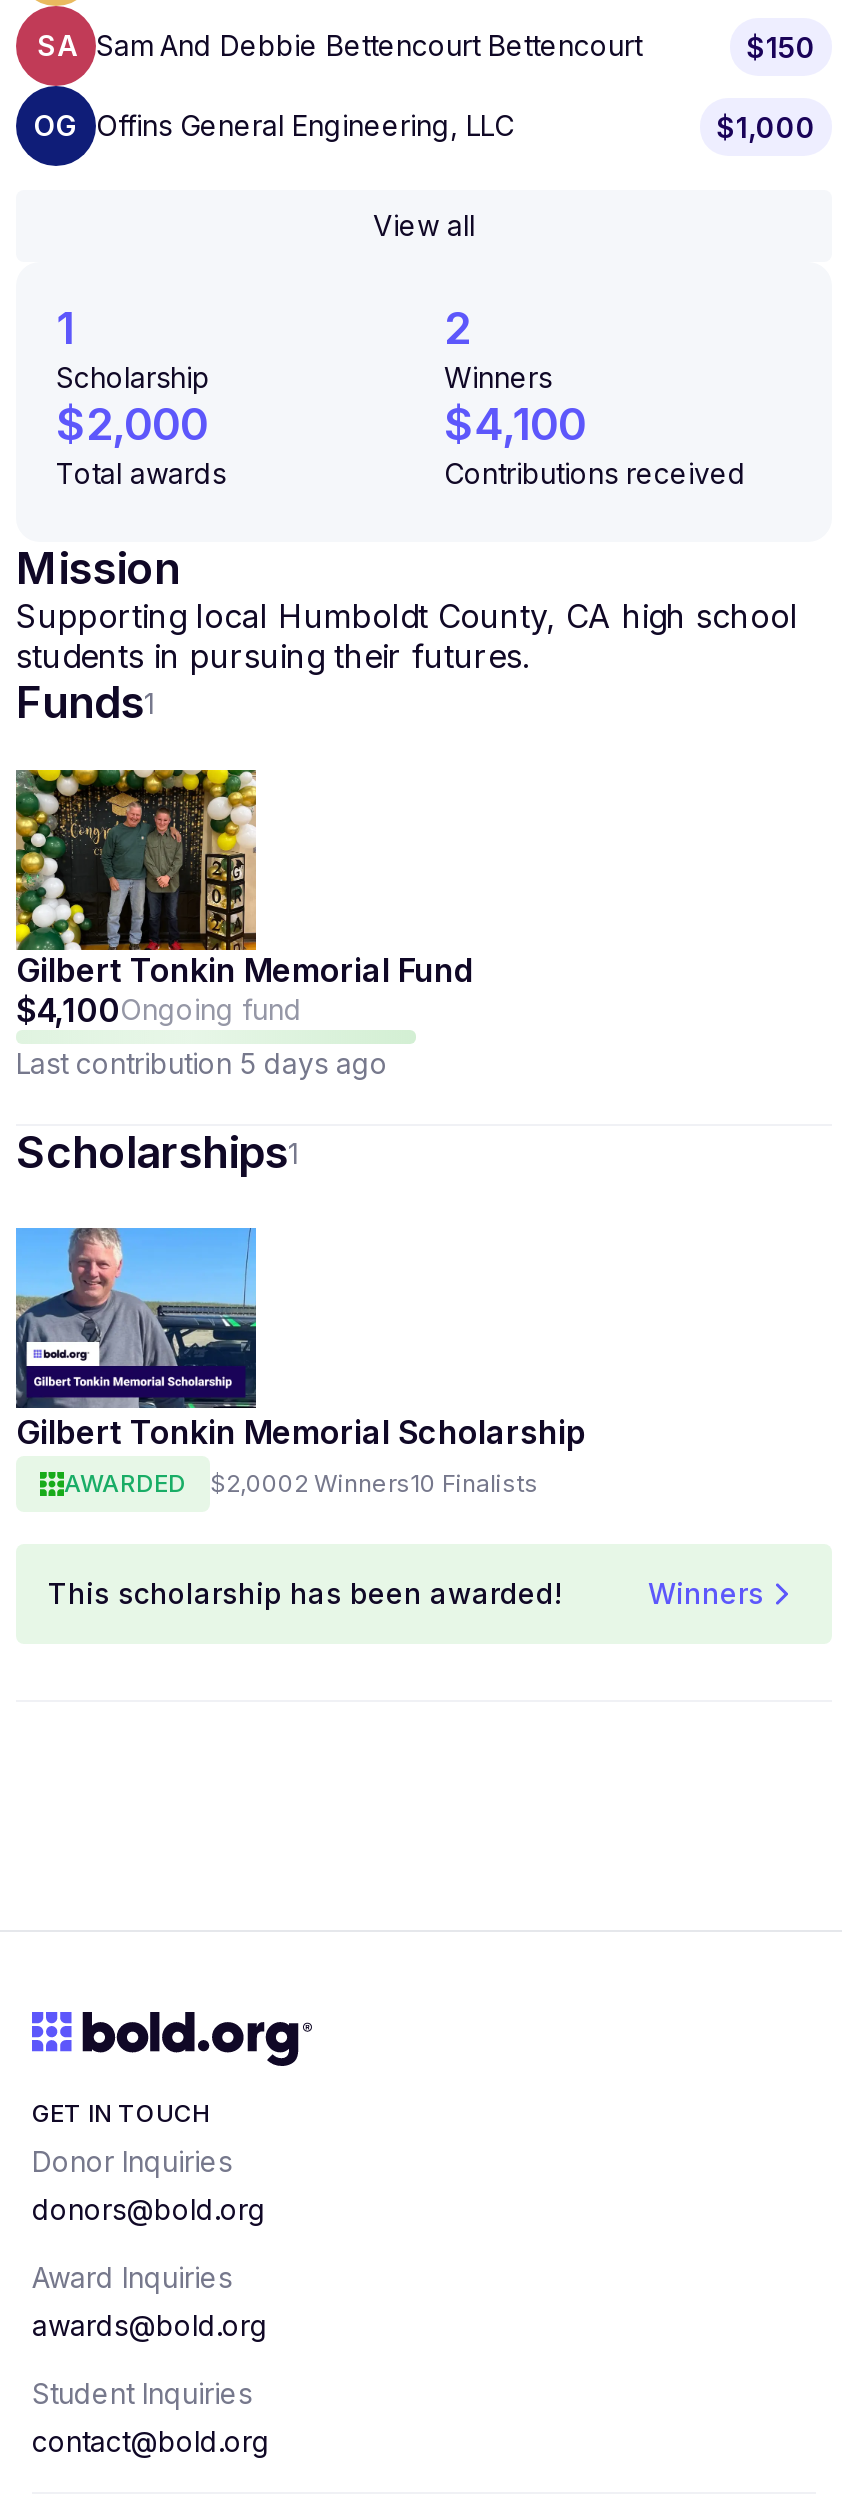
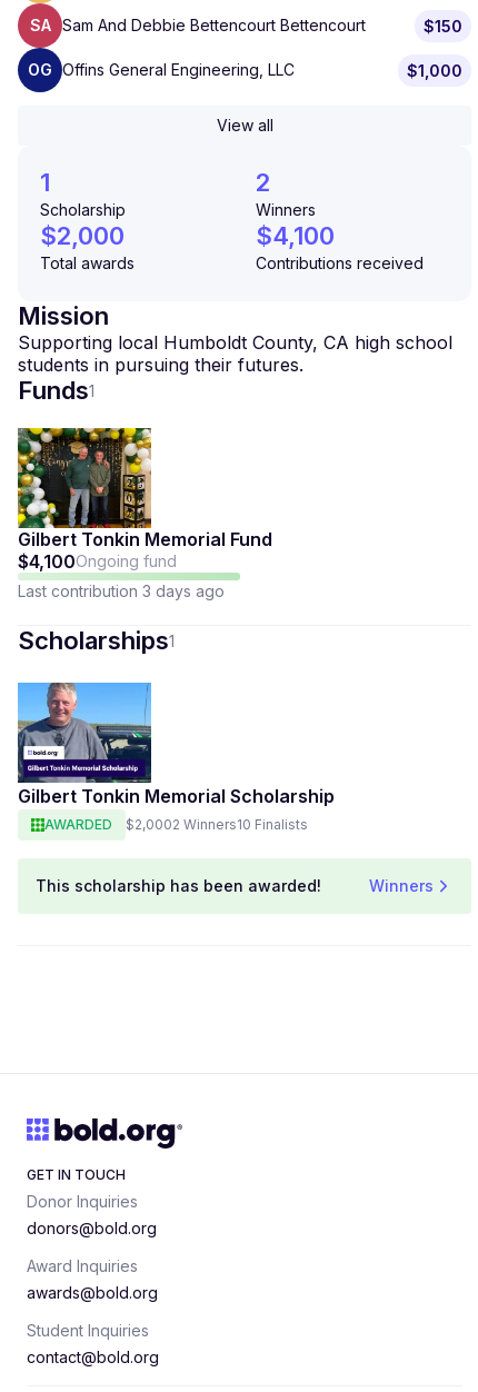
- Last contribution 5 days ago
+ Last contribution 3 days ago
